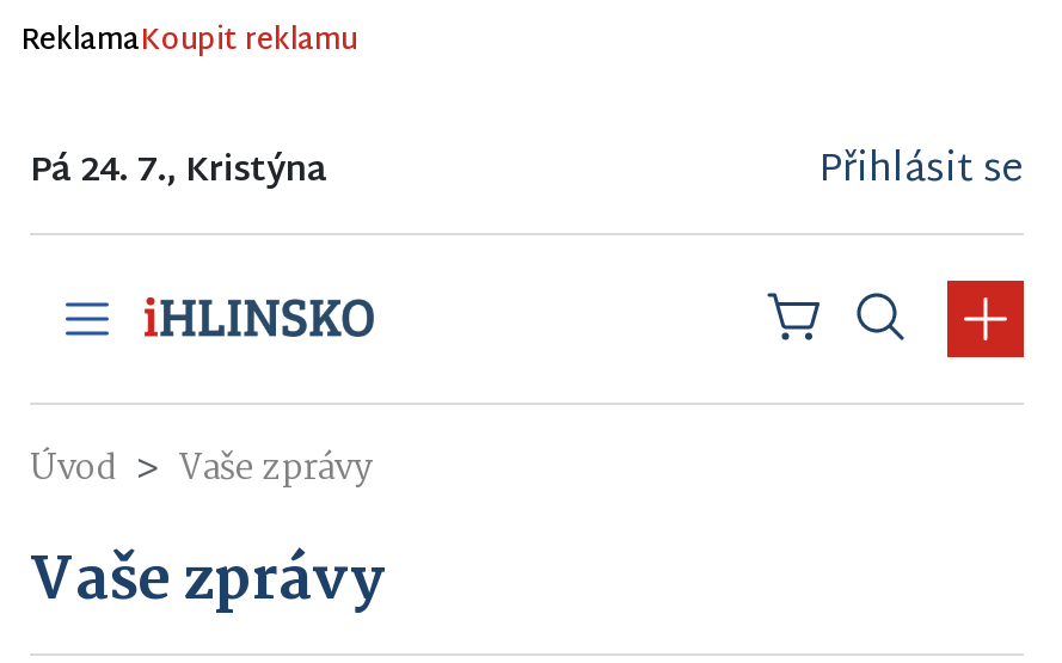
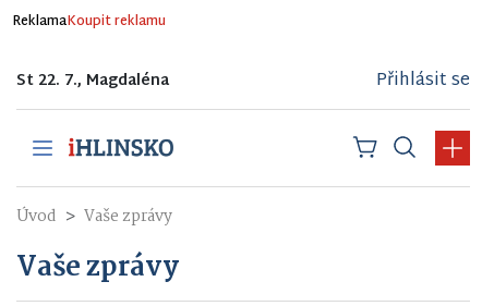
- Pá 24. 7., Kristýna
+ St 22. 7., Magdaléna
